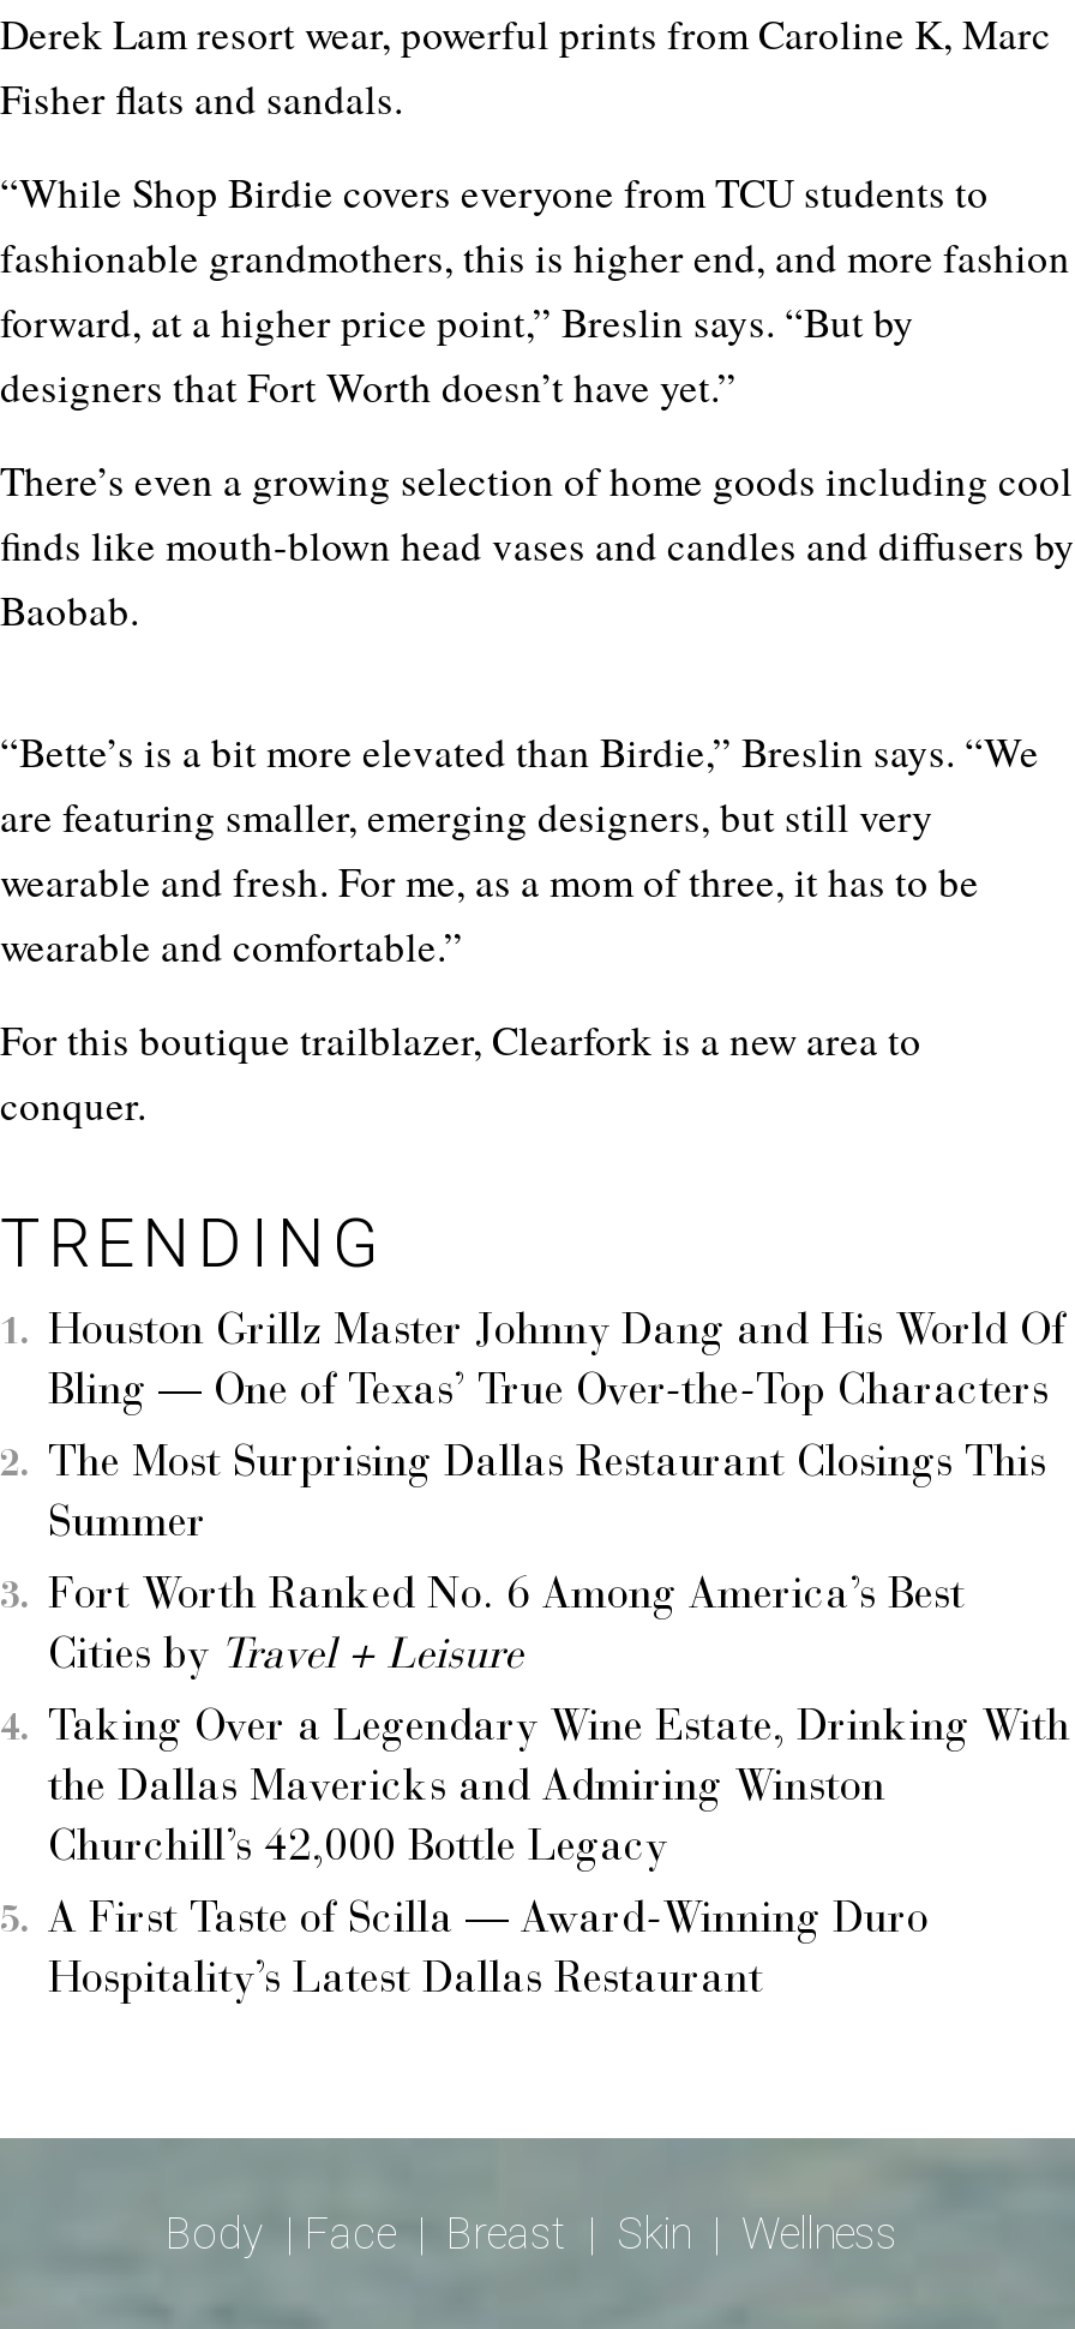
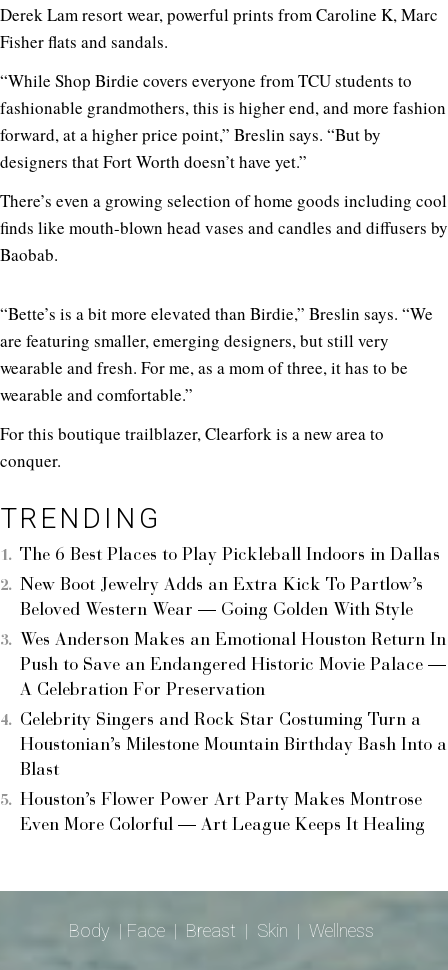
- Houston Grillz Master Johnny Dang and His World Of
- Bling — One of Texas’ True Over-the-Top Characters
+ The 6 Best Places to Play Pickleball Indoors in Dallas

- The Most Surprising Dallas Restaurant Closings This
- Summer
+ New Boot Jewelry Adds an Extra Kick To Partlow’s
+ Beloved Western Wear — Going Golden With Style

- Fort Worth Ranked No. 6 Among America’s Best
- Cities by Travel + Leisure
+ Wes Anderson Makes an Emotional Houston Return In
+ Push to Save an Endangered Historic Movie Palace —
+ A Celebration For Preservation

- Taking Over a Legendary Wine Estate, Drinking With
- the Dallas Mavericks and Admiring Winston
- Churchill’s 42,000 Bottle Legacy
+ Celebrity Singers and Rock Star Costuming Turn a
+ Houstonian’s Milestone Mountain Birthday Bash Into a
+ Blast

- A First Taste of Scilla — Award-Winning Duro
- Hospitality’s Latest Dallas Restaurant
+ Houston’s Flower Power Art Party Makes Montrose
+ Even More Colorful — Art League Keeps It Healing
